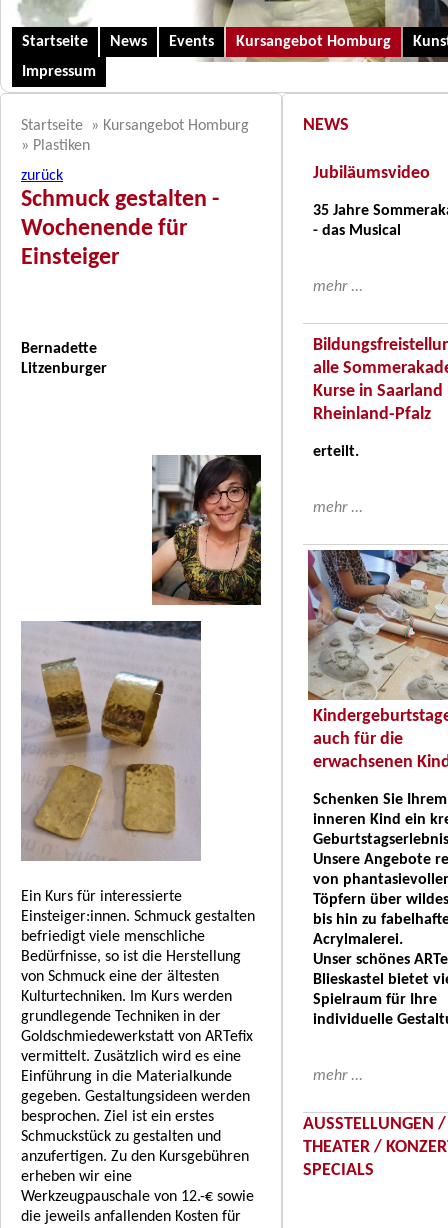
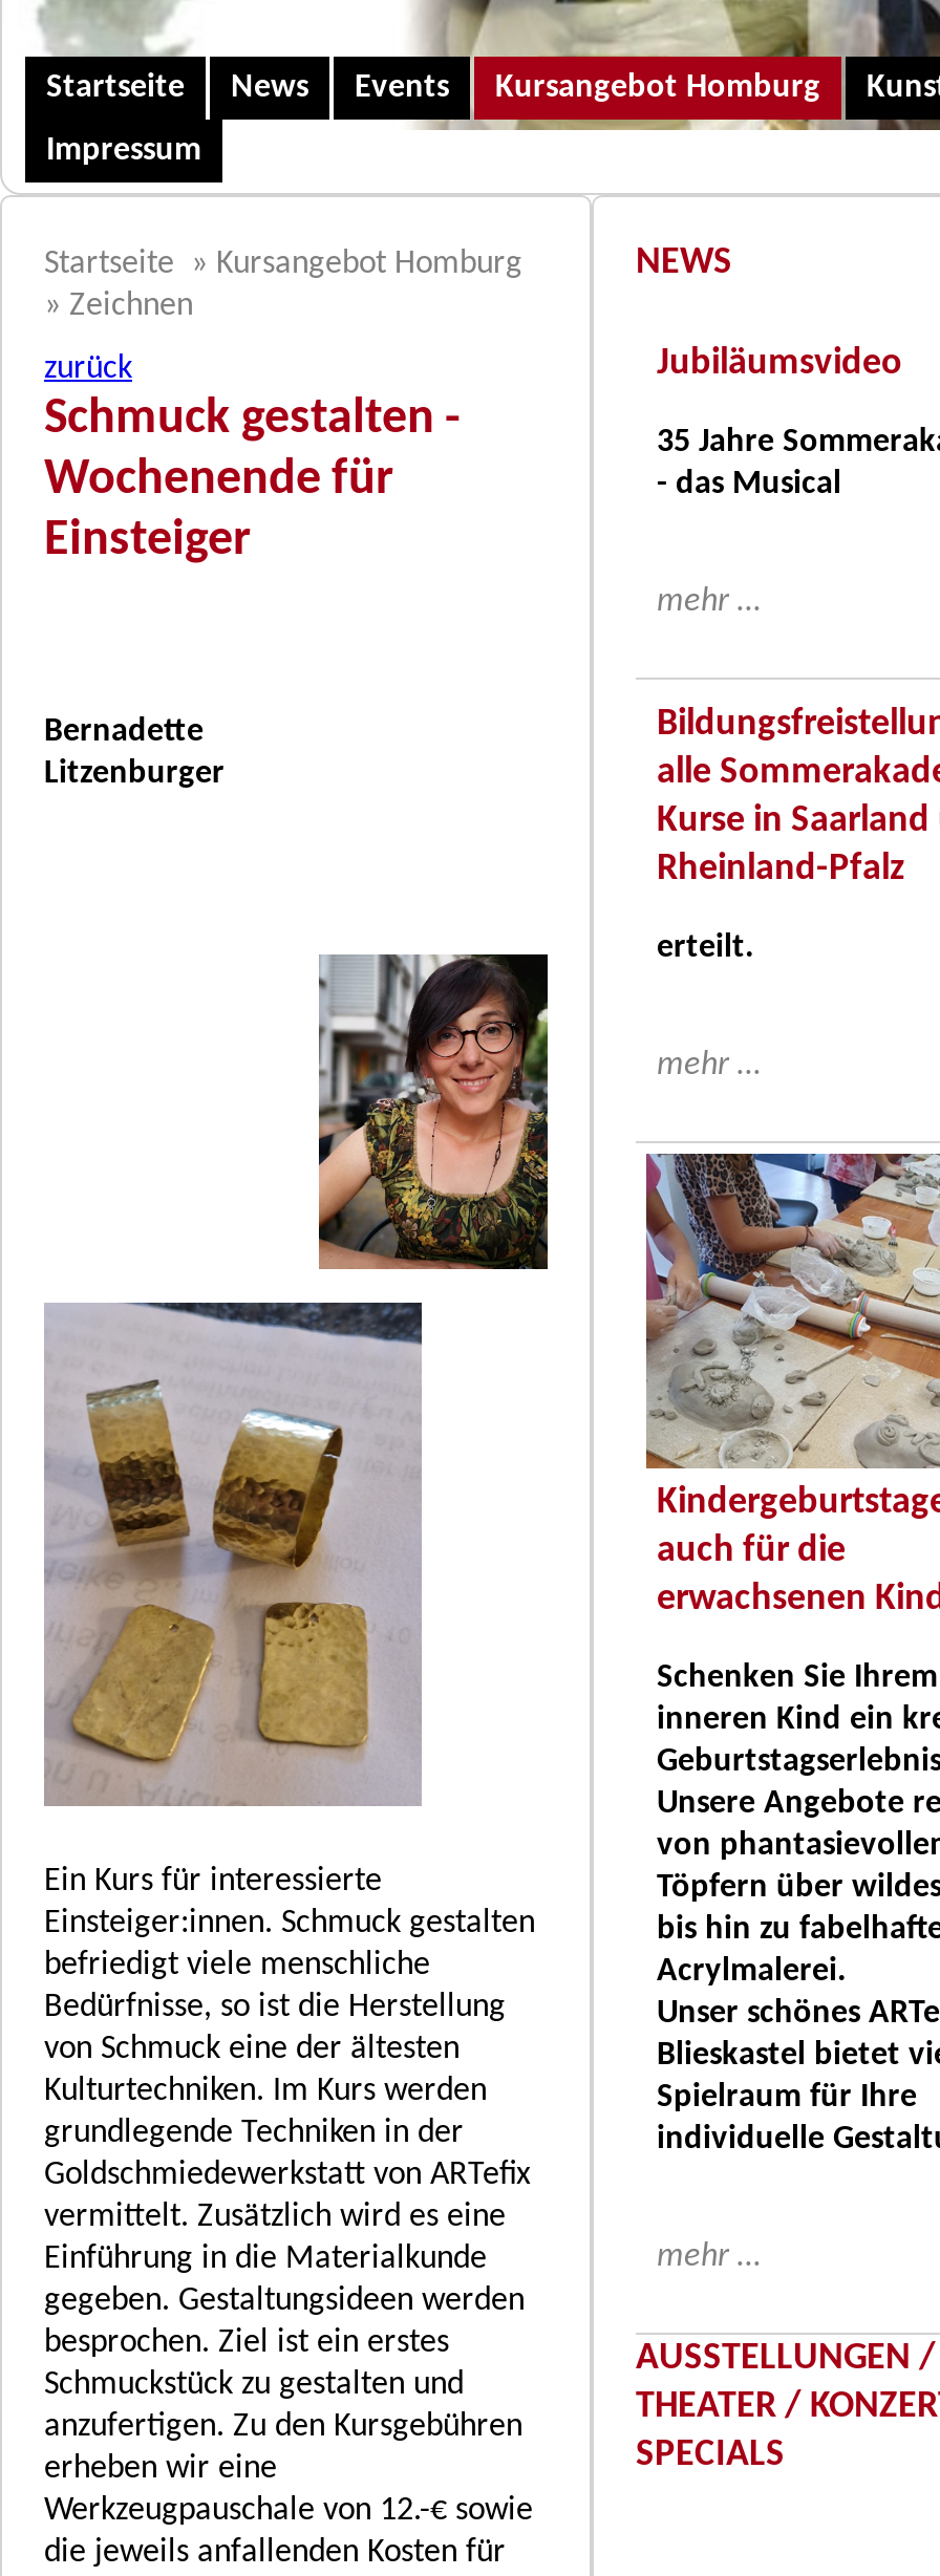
- » Plastiken
+ » Zeichnen
